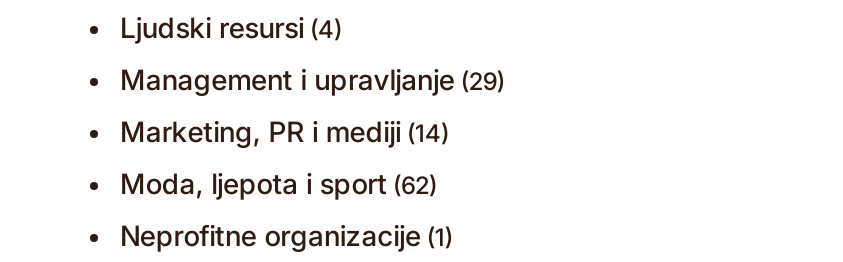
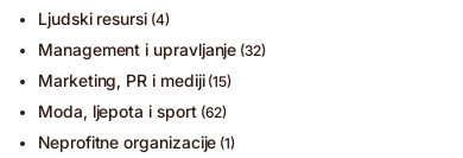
- Management i upravljanje (29)
+ Management i upravljanje (32)

- Marketing, PR i mediji (14)
+ Marketing, PR i mediji (15)
